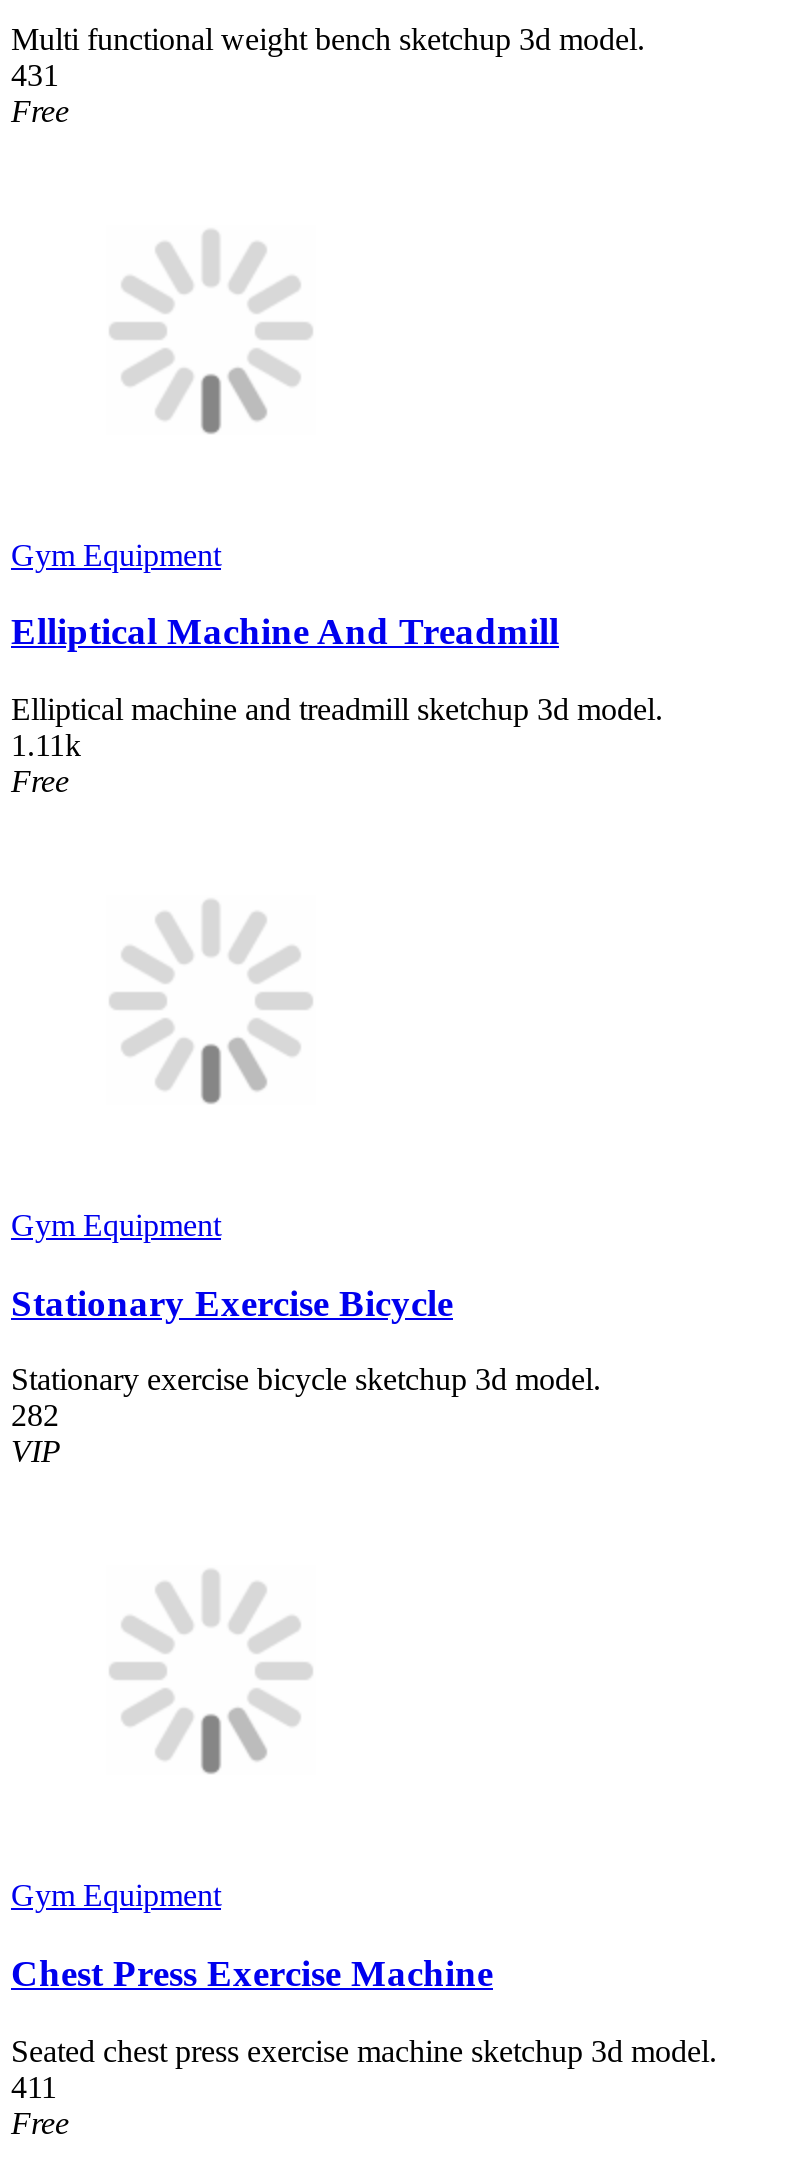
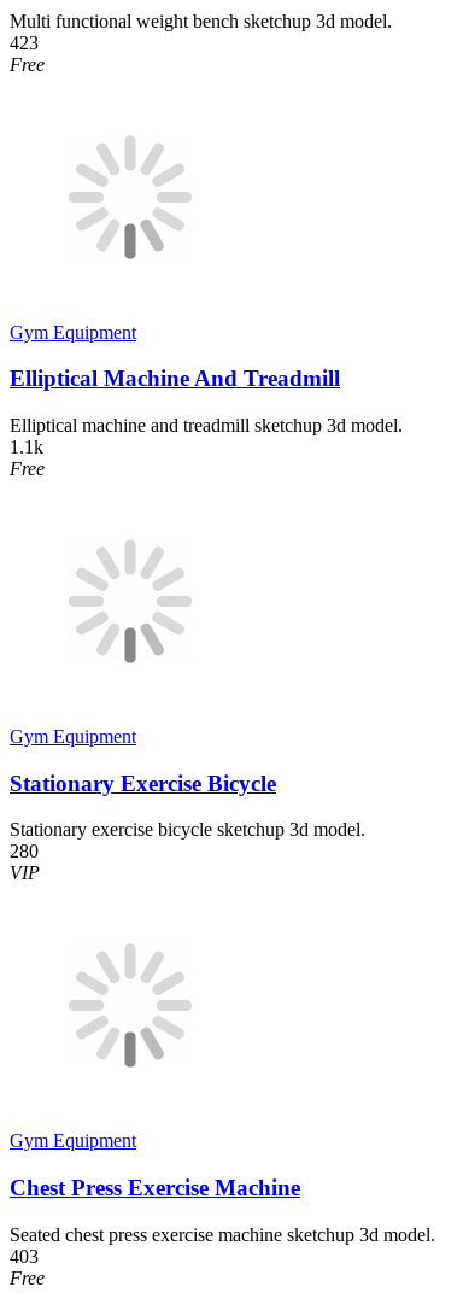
- 431
+ 423

- 1.11k
+ 1.1k

- 282
+ 280

- 411
+ 403
